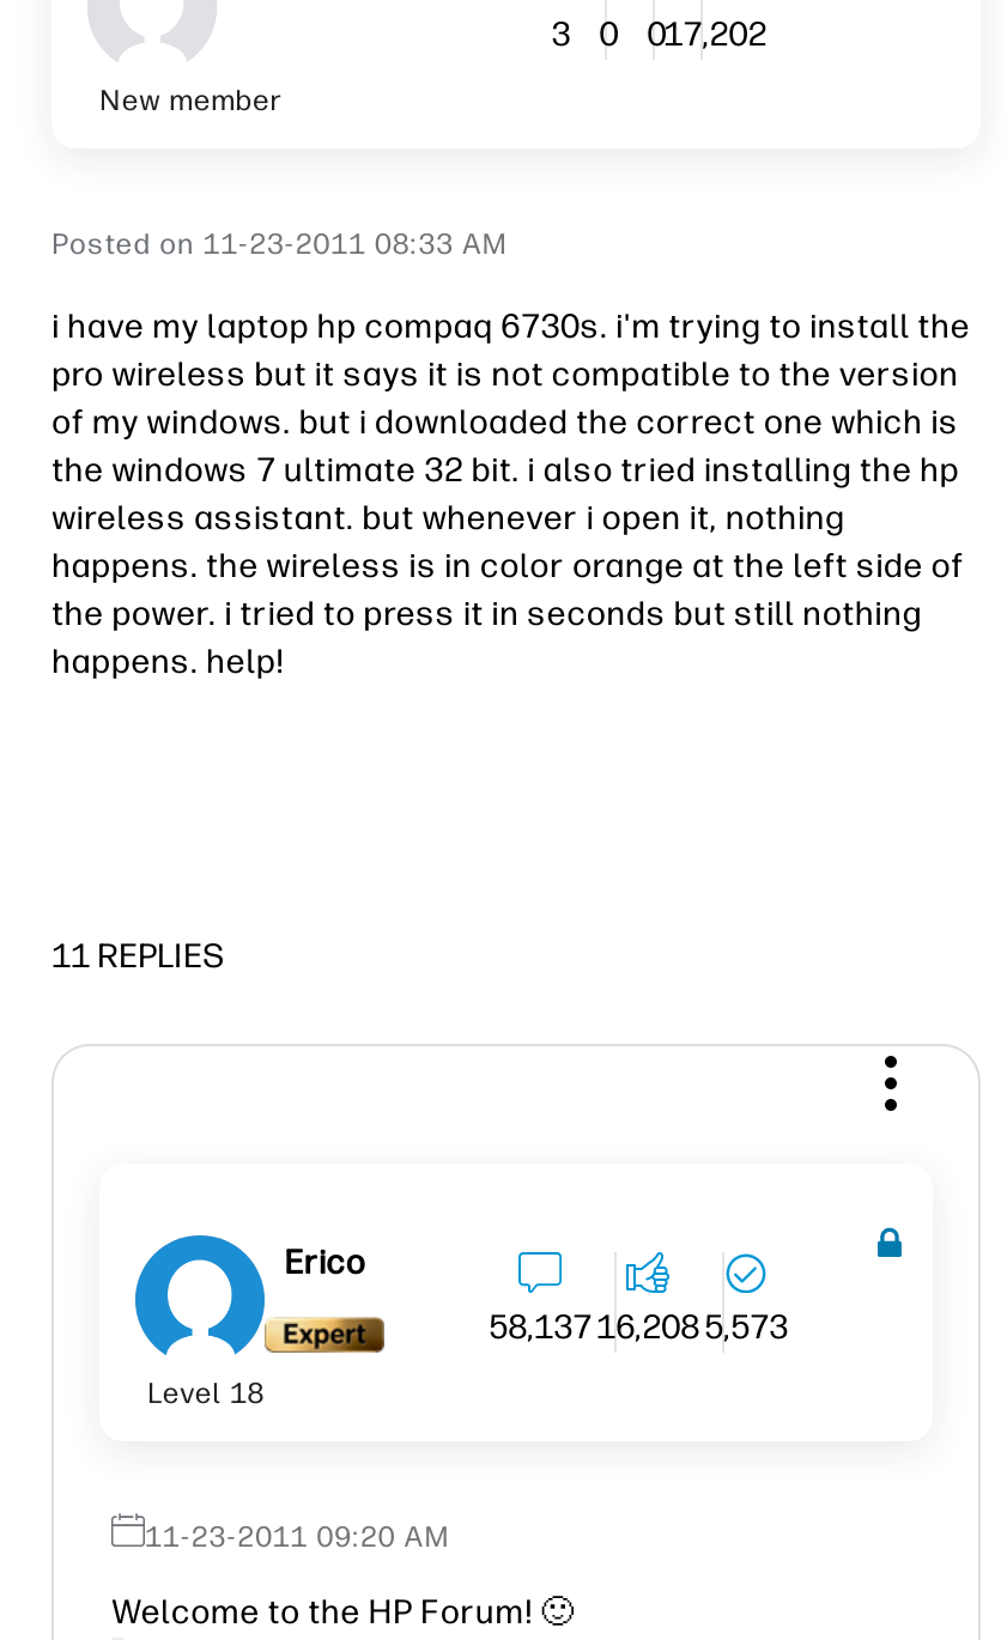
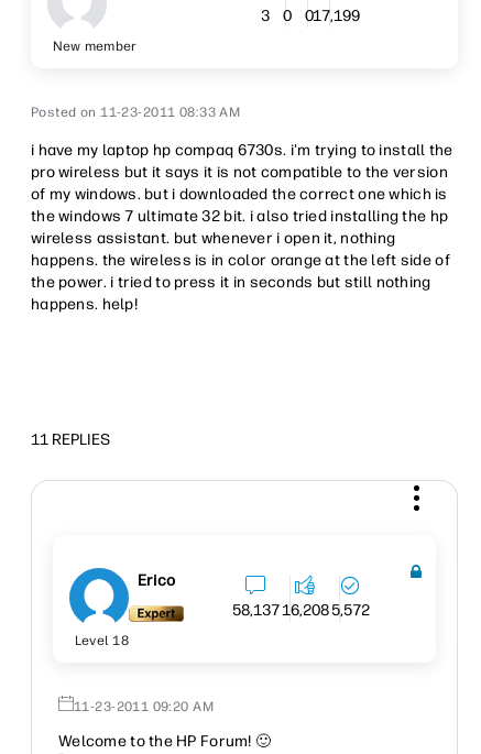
- 3 0 017,202
+ 3 0 017,199

- 58,137 16,208 5,573
+ 58,137 16,208 5,572
